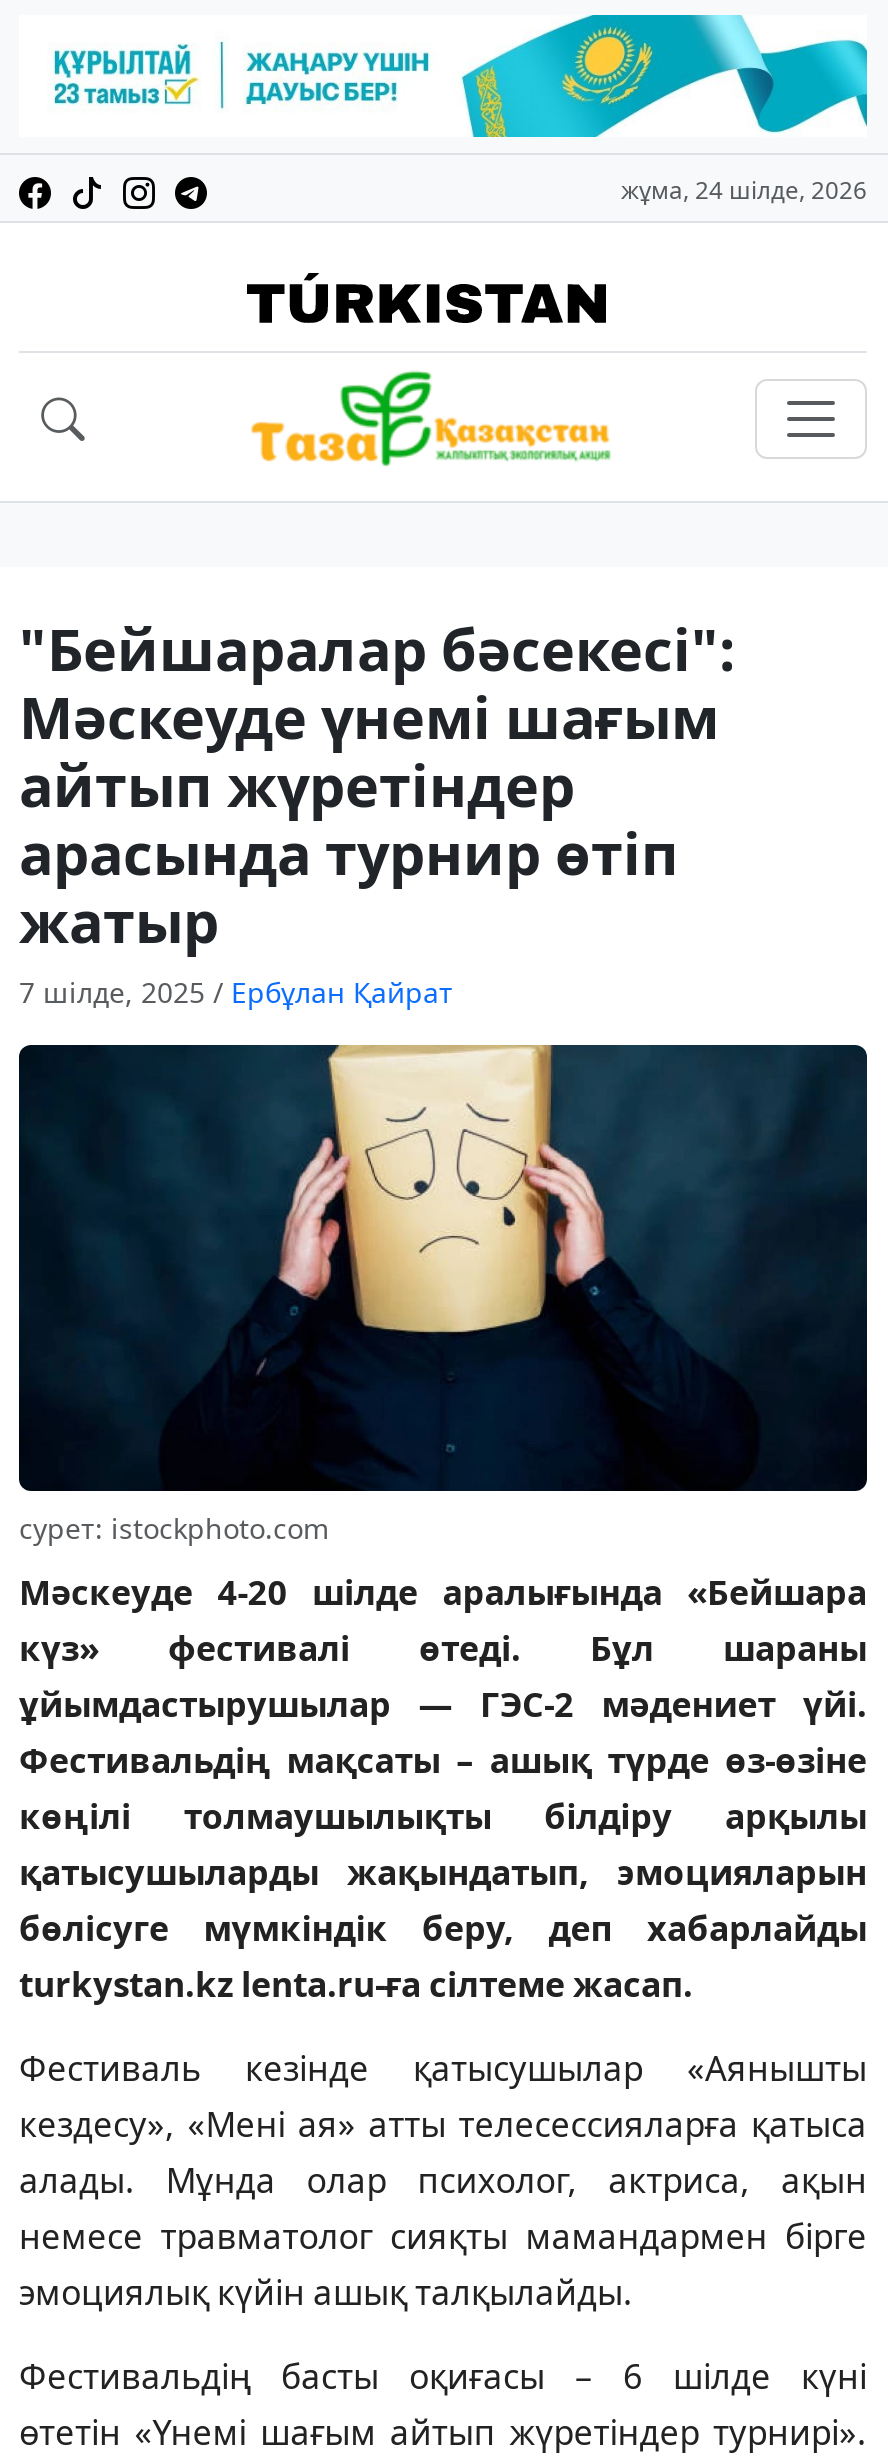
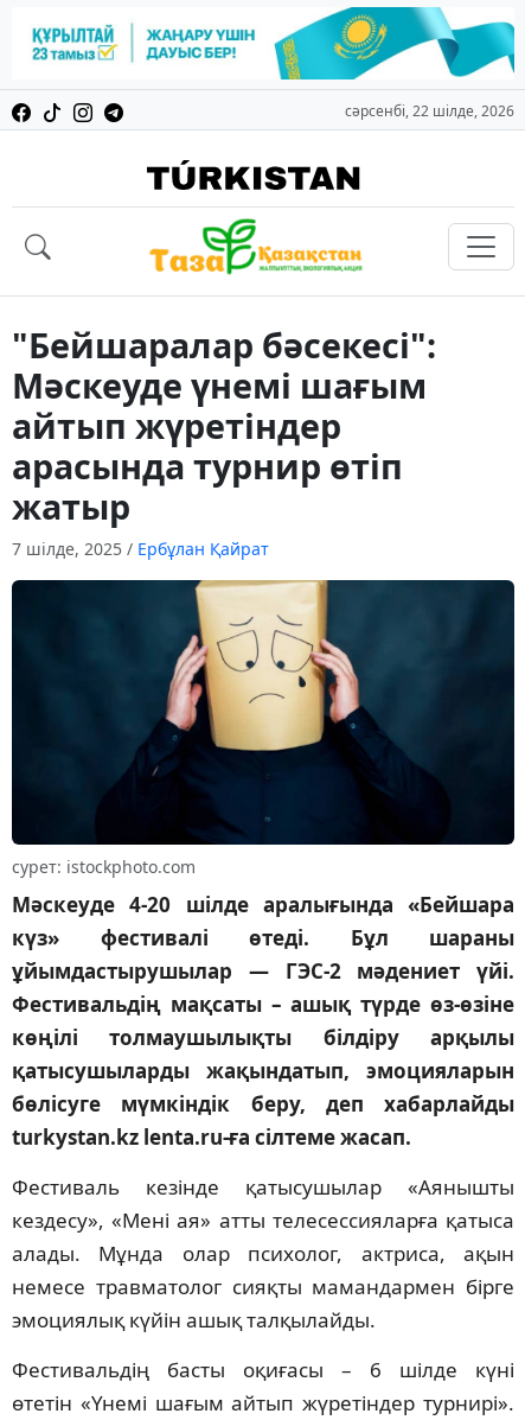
- жұма, 24 шілде, 2026
+ сәрсенбі, 22 шілде, 2026
